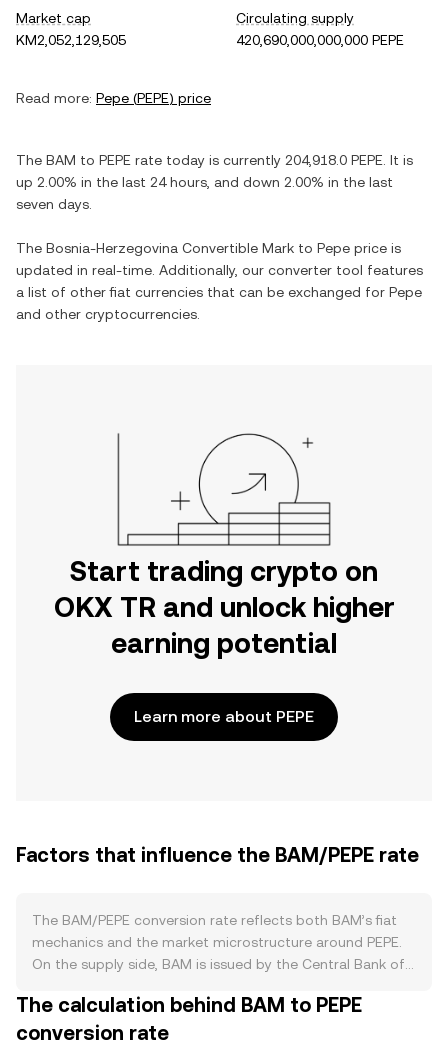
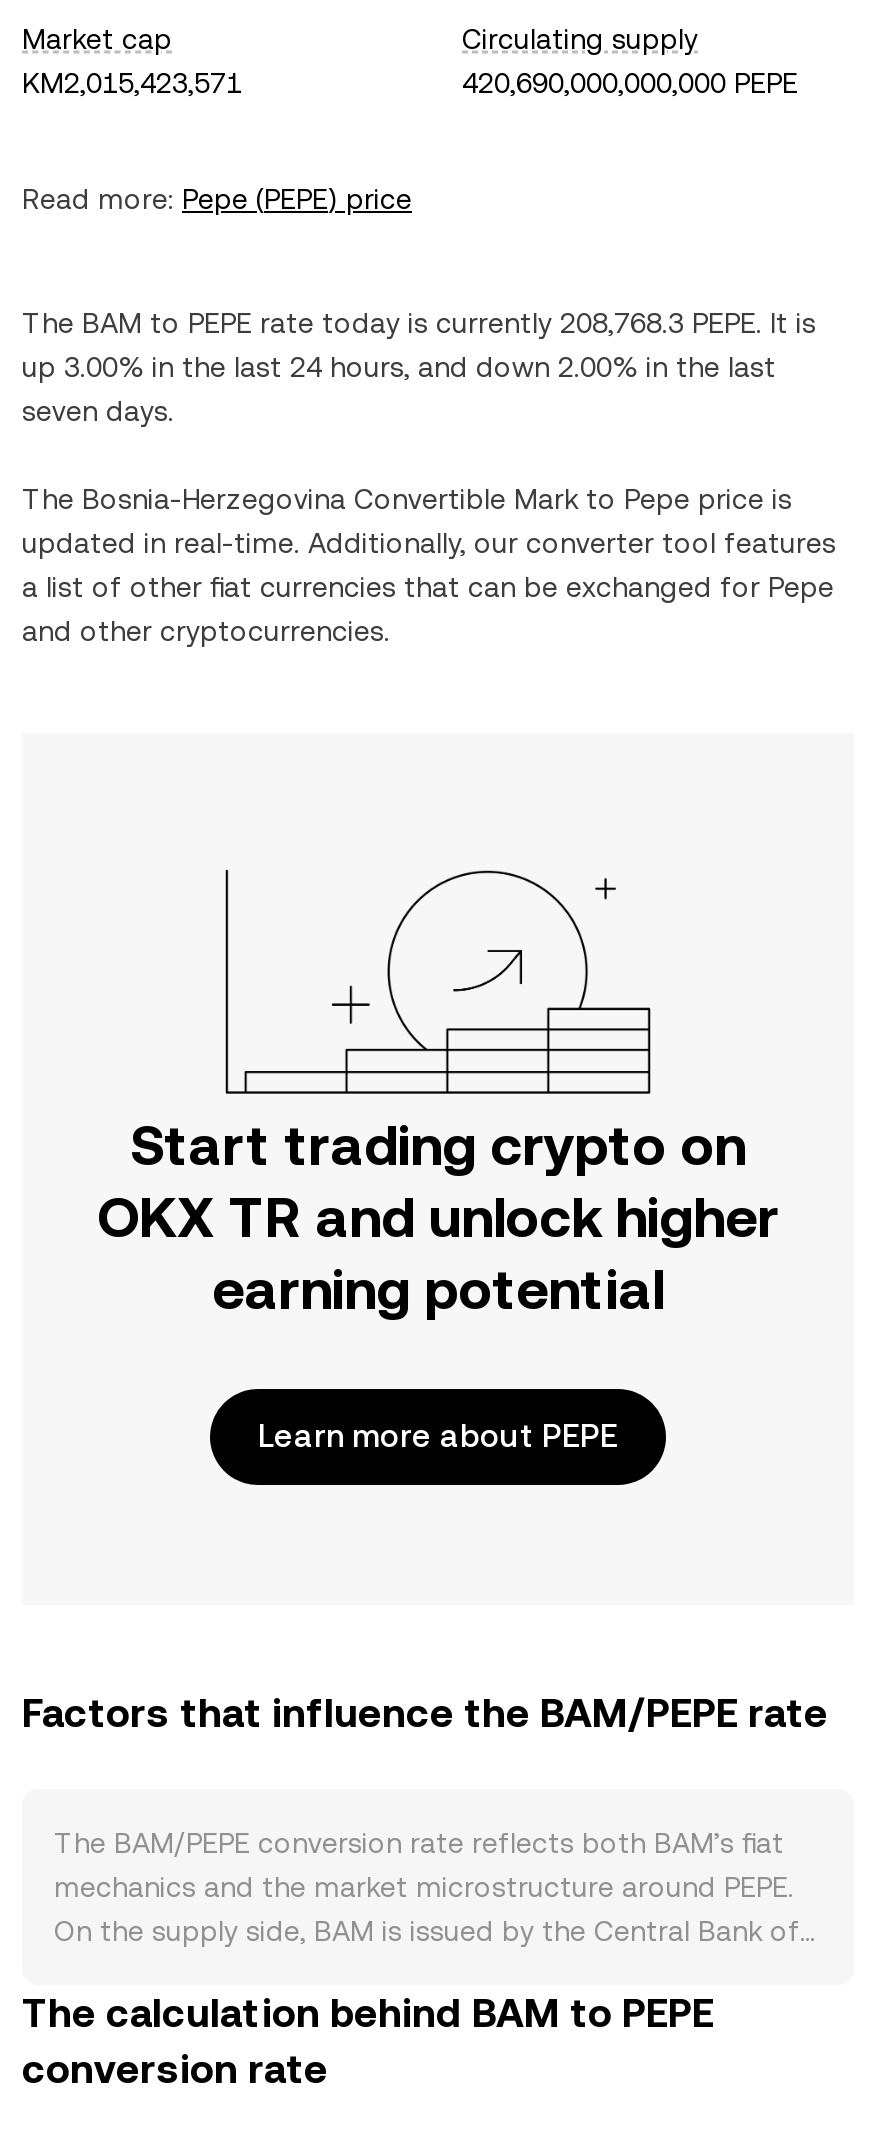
- KM2,052,129,505
+ KM2,015,423,571

- The BAM to PEPE rate today is currently 204,918.0 PEPE. It is
+ The BAM to PEPE rate today is currently 208,768.3 PEPE. It is

- up 2.00% in the last 24 hours, and down 2.00% in the last
+ up 3.00% in the last 24 hours, and down 2.00% in the last
